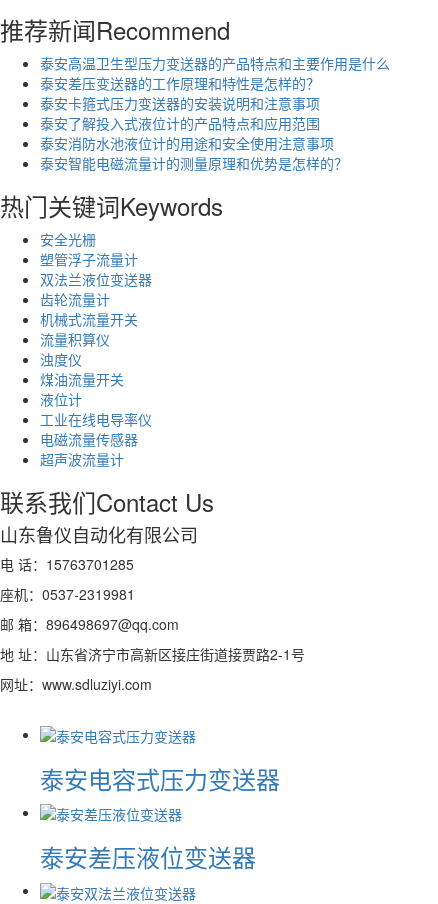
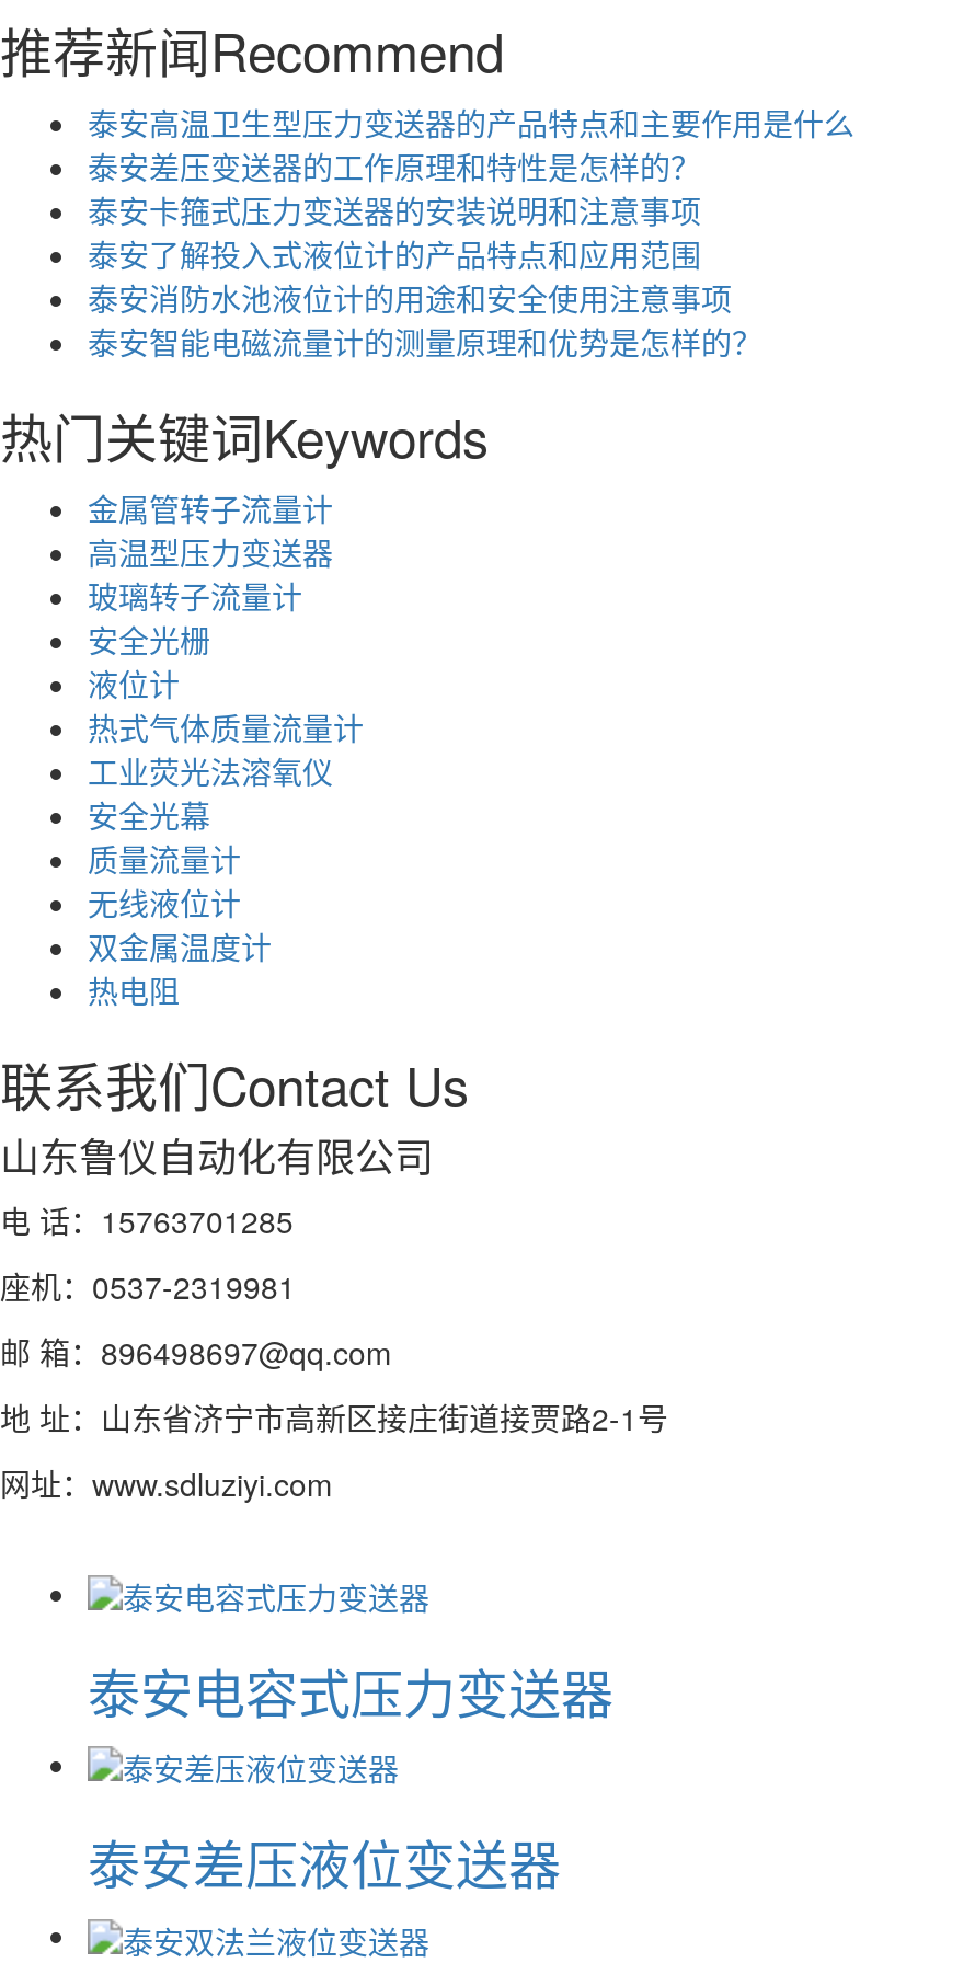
+ 金属管转子流量计
+ 高温型压力变送器
+ 玻璃转子流量计

moved down: 安全光栅

- 塑管浮子流量计
- 双法兰液位变送器
- 齿轮流量计
- 机械式流量开关
- 流量积算仪
- 浊度仪
- 煤油流量开关

moved up: 液位计

- 工业在线电导率仪
- 电磁流量传感器
- 超声波流量计
+ 热式气体质量流量计
+ 工业荧光法溶氧仪
+ 安全光幕
+ 质量流量计
+ 无线液位计
+ 双金属温度计
+ 热电阻
